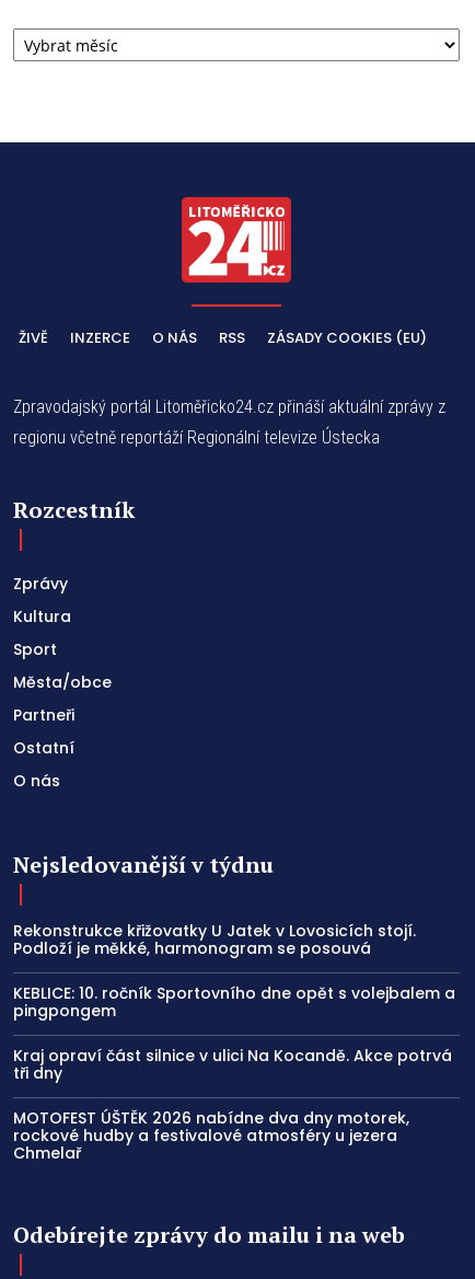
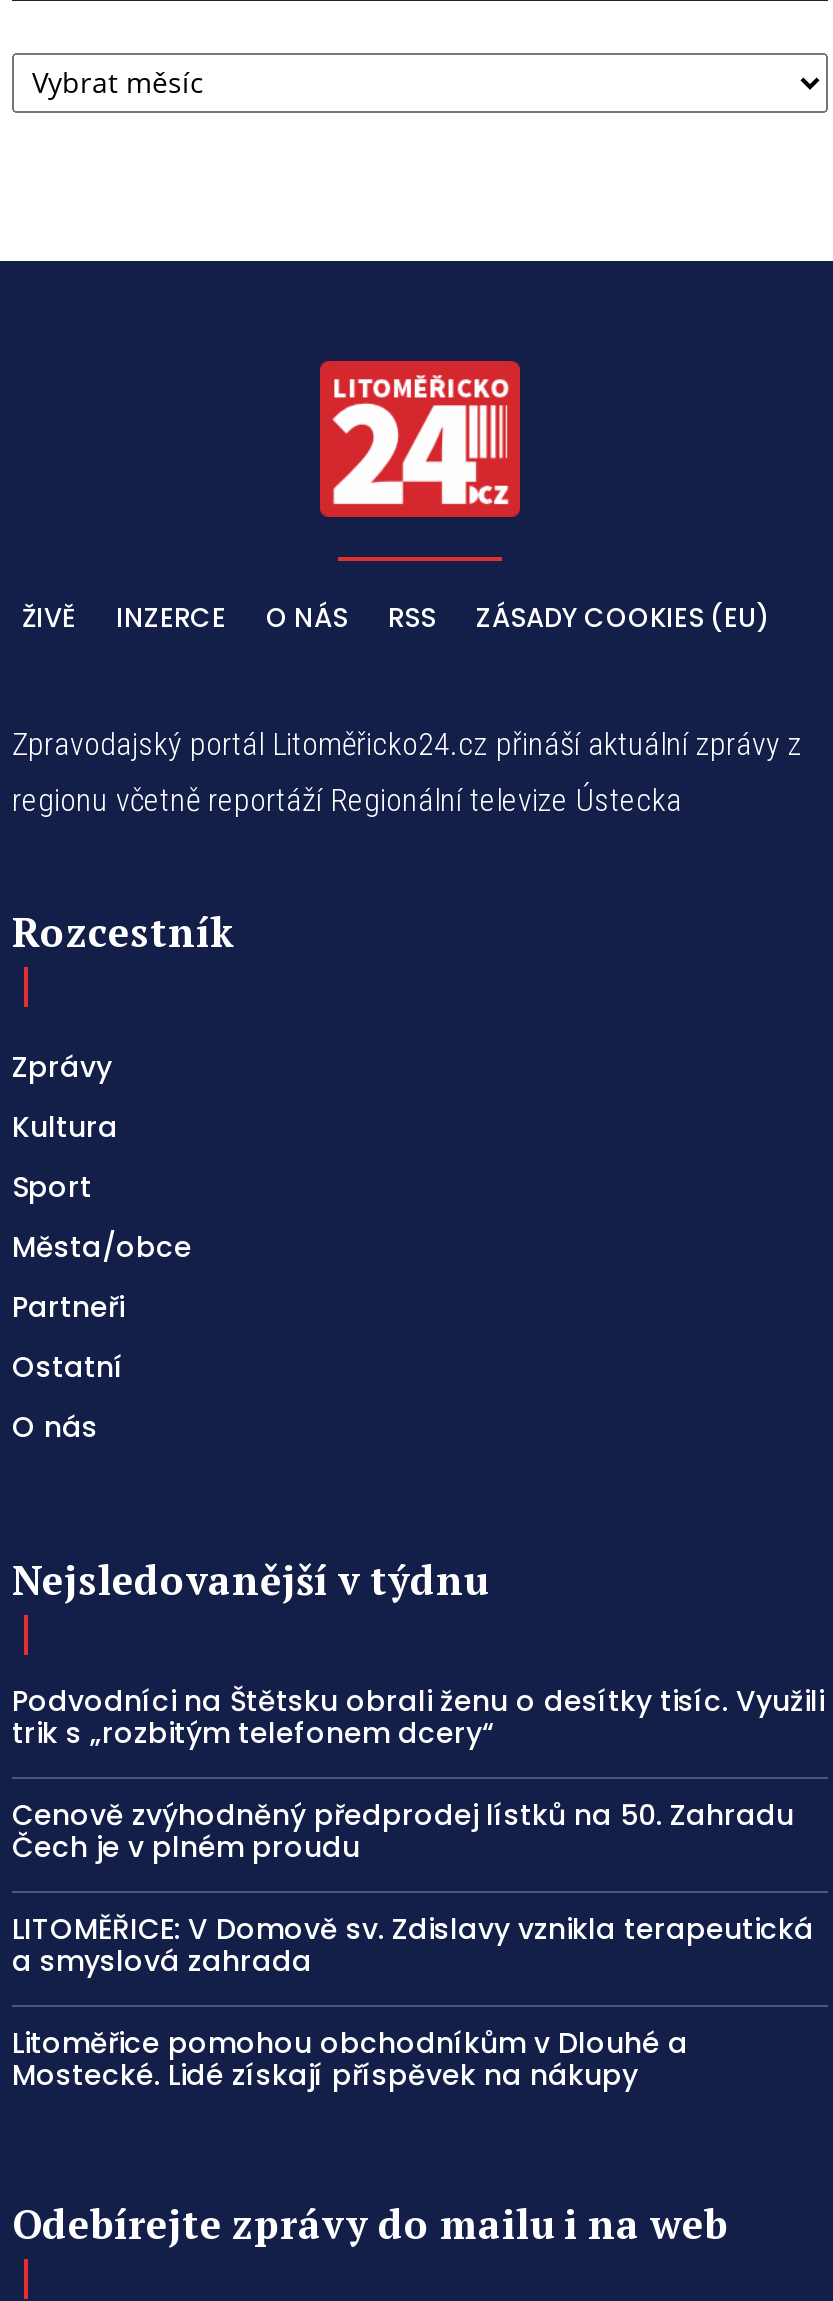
- Rekonstrukce křižovatky U Jatek v Lovosicích stojí.
- Podloží je měkké, harmonogram se posouvá
+ Podvodníci na Štětsku obrali ženu o desítky tisíc. Využili
+ trik s „rozbitým telefonem dcery“

- KEBLICE: 10. ročník Sportovního dne opět s volejbalem a
- pingpongem
+ Cenově zvýhodněný předprodej lístků na 50. Zahradu
+ Čech je v plném proudu

- Kraj opraví část silnice v ulici Na Kocandě. Akce potrvá
- tři dny
+ LITOMĚŘICE: V Domově sv. Zdislavy vznikla terapeutická
+ a smyslová zahrada

- MOTOFEST ÚŠTĚK 2026 nabídne dva dny motorek,
- rockové hudby a festivalové atmosféry u jezera
- Chmelař
+ Litoměřice pomohou obchodníkům v Dlouhé a
+ Mostecké. Lidé získají příspěvek na nákupy
